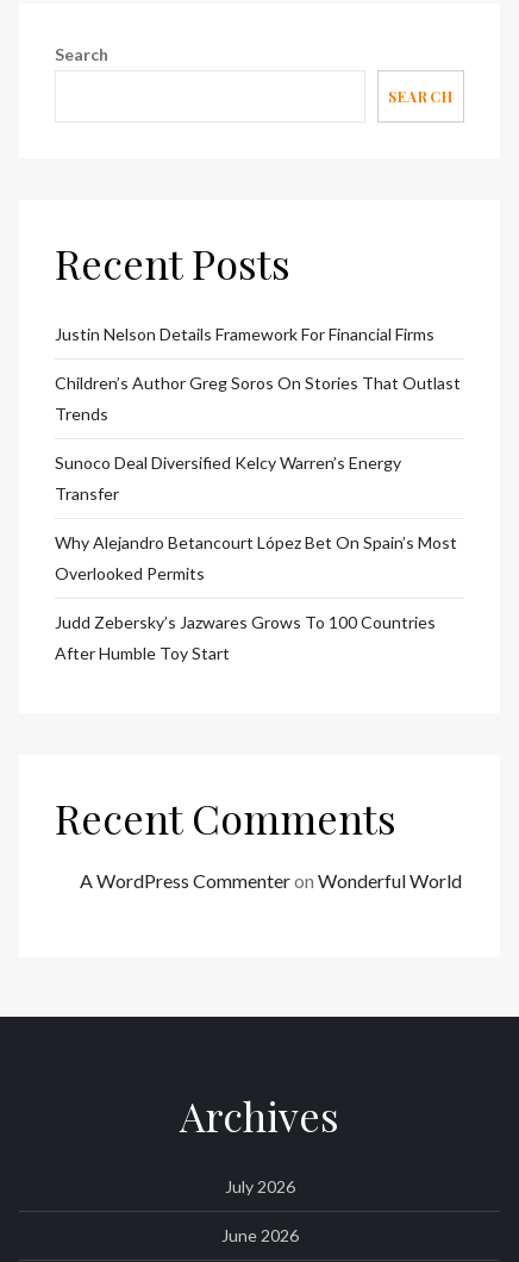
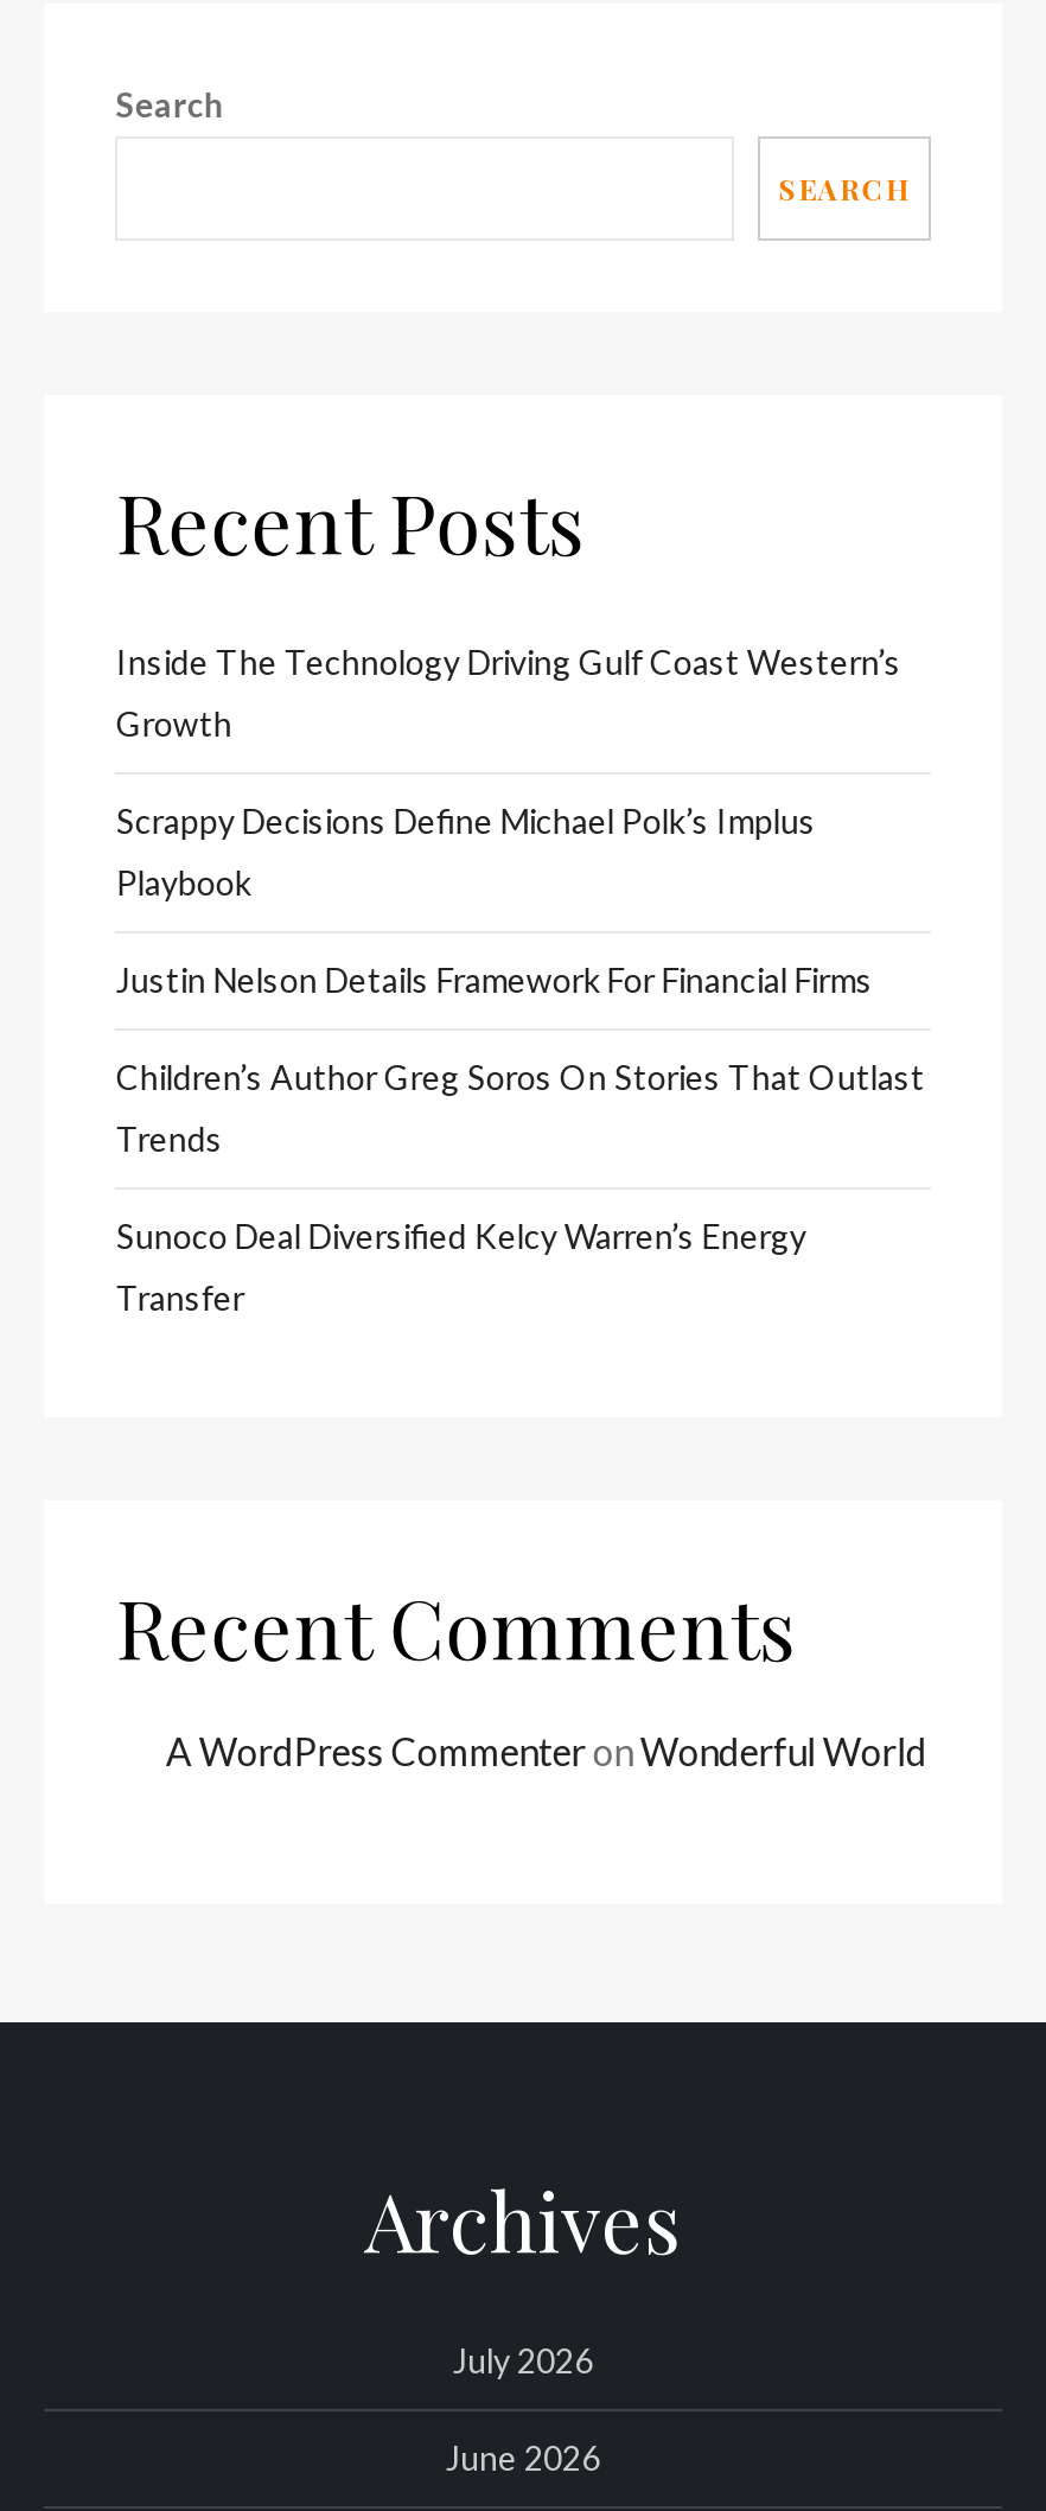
+ Inside The Technology Driving Gulf Coast Western’s
+ Growth
+ Scrappy Decisions Define Michael Polk’s Implus
+ Playbook

moved down: Justin Nelson Details Framework For Financial Firms | Children’s Author Greg Soros On Stories That Outlast | Trends | Sunoco Deal Diversified Kelcy Warren’s Energy | Transfer

- Why Alejandro Betancourt López Bet On Spain’s Most
- Overlooked Permits
- Judd Zebersky’s Jazwares Grows To 100 Countries
- After Humble Toy Start
